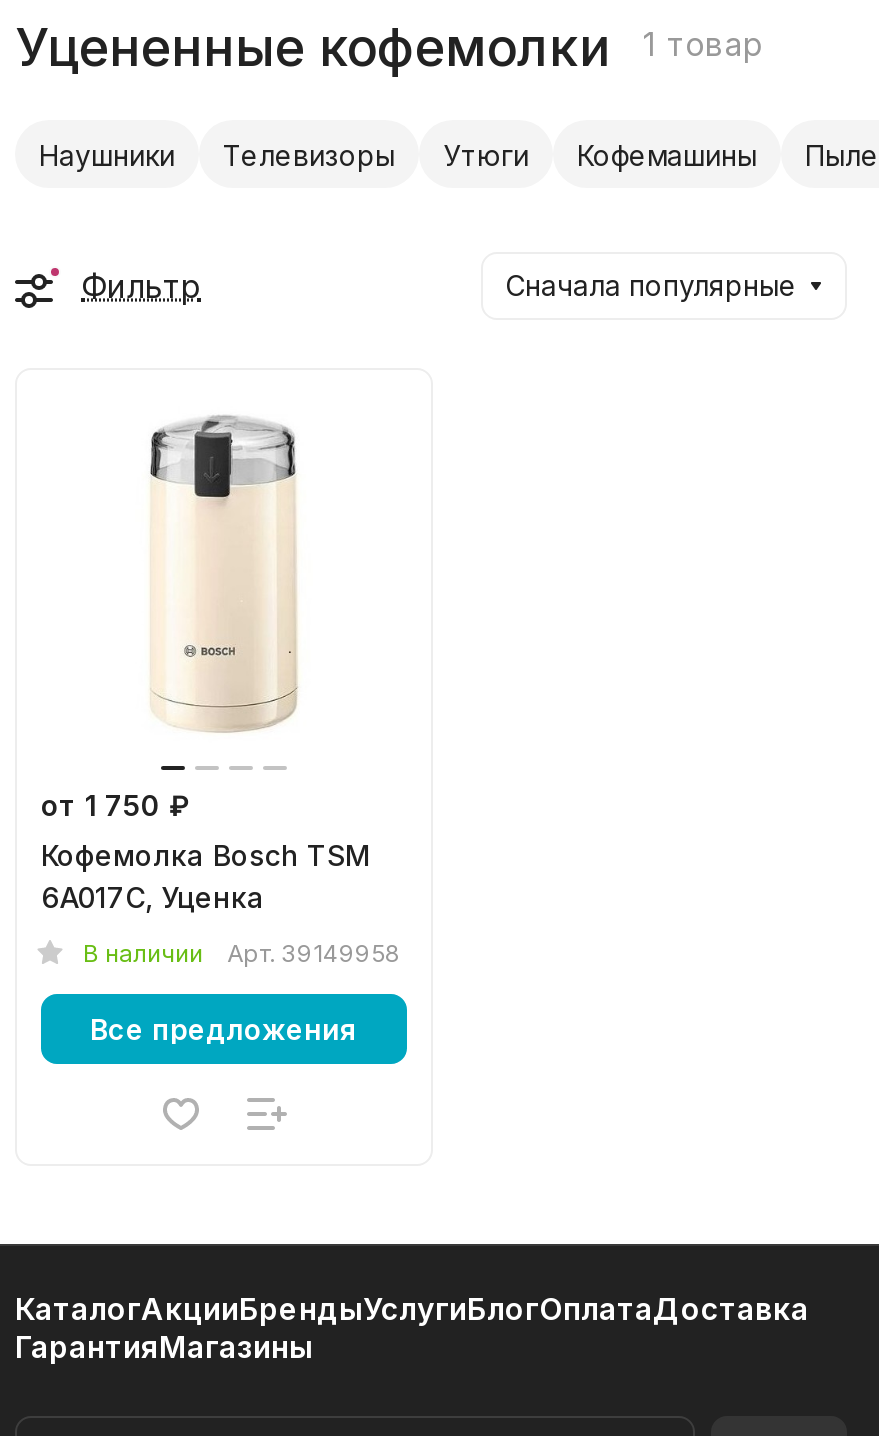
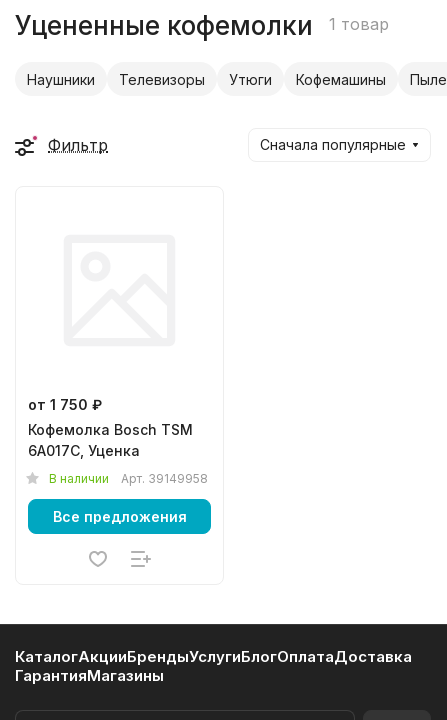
- [image]
